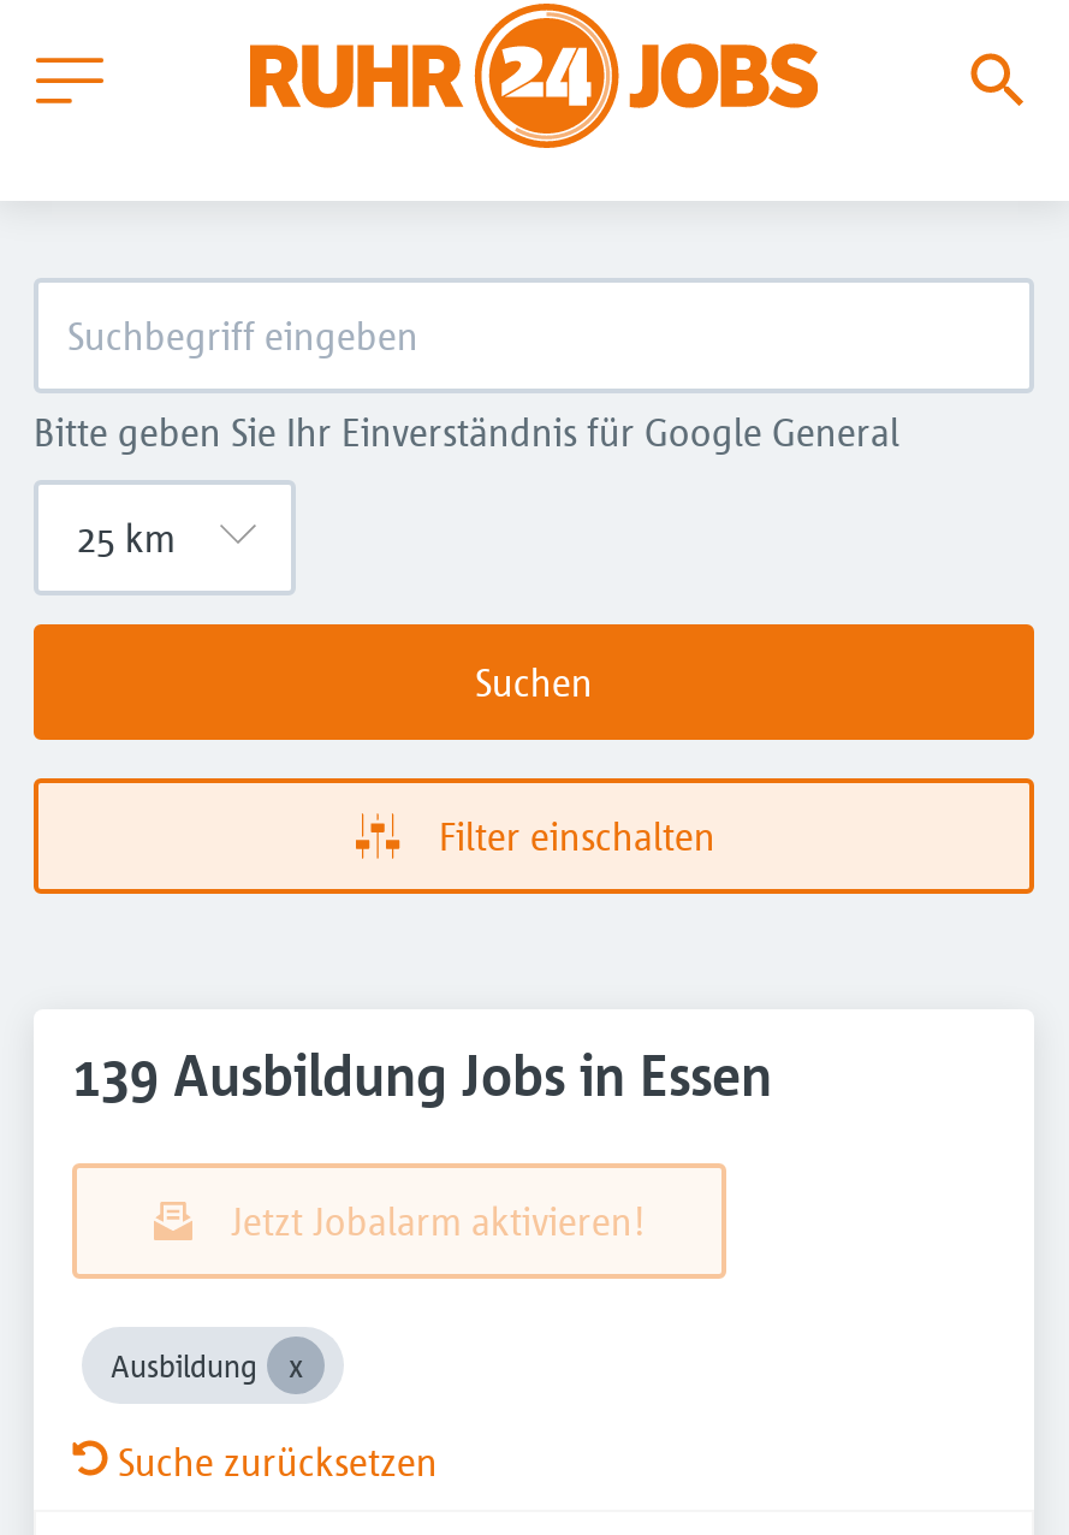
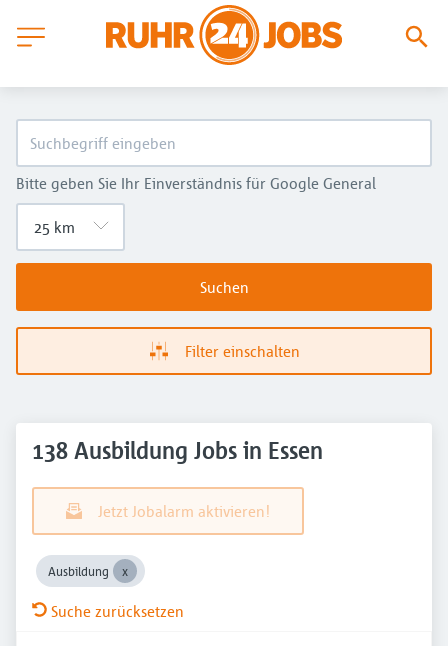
- 139 Ausbildung Jobs in Essen
+ 138 Ausbildung Jobs in Essen
